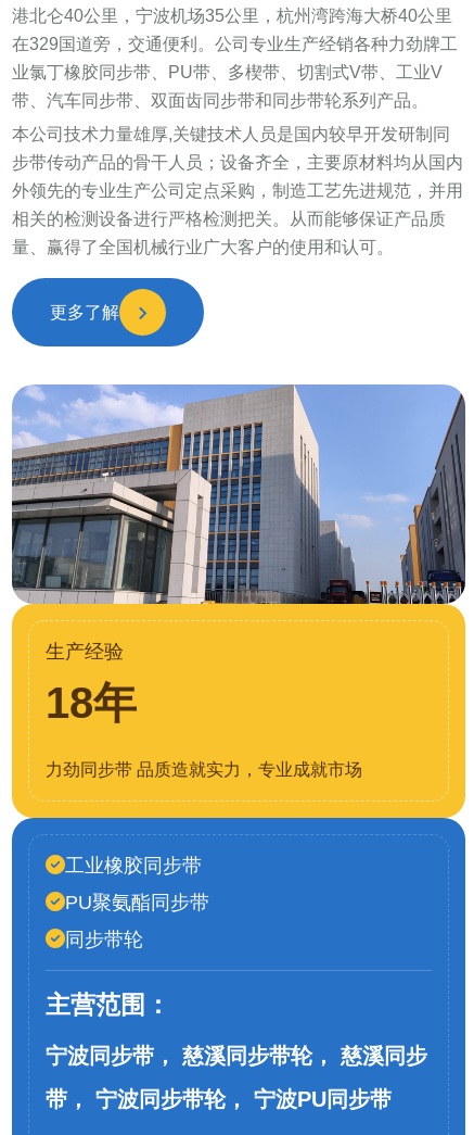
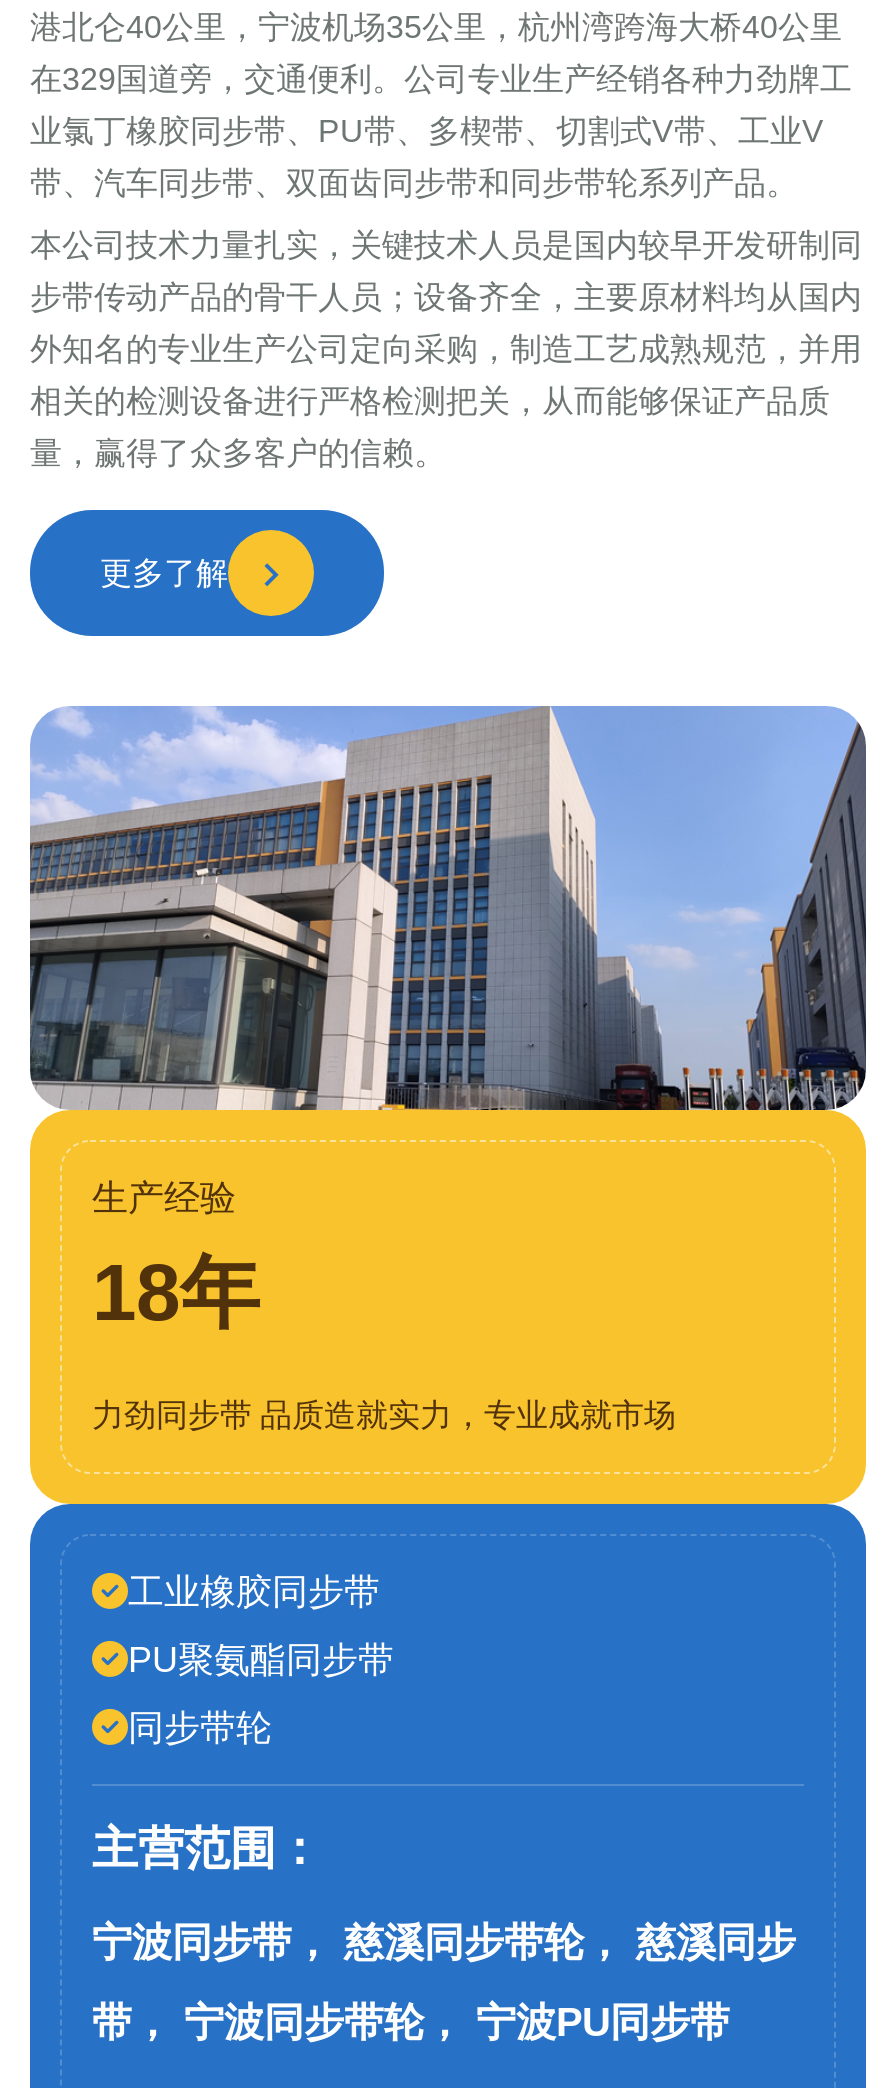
- 本公司技术力量雄厚,关键技术人员是国内较早开发研制同
+ 本公司技术力量扎实，关键技术人员是国内较早开发研制同

- 外领先的专业生产公司定点采购，制造工艺先进规范，并用
+ 外知名的专业生产公司定向采购，制造工艺成熟规范，并用

- 相关的检测设备进行严格检测把关。从而能够保证产品质
+ 相关的检测设备进行严格检测把关，从而能够保证产品质

- 量、赢得了全国机械行业广大客户的使用和认可。
+ 量，赢得了众多客户的信赖。
